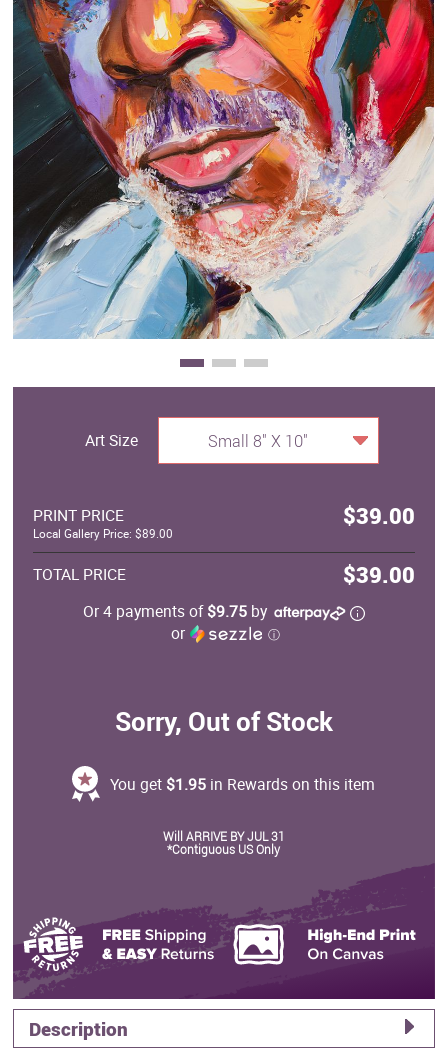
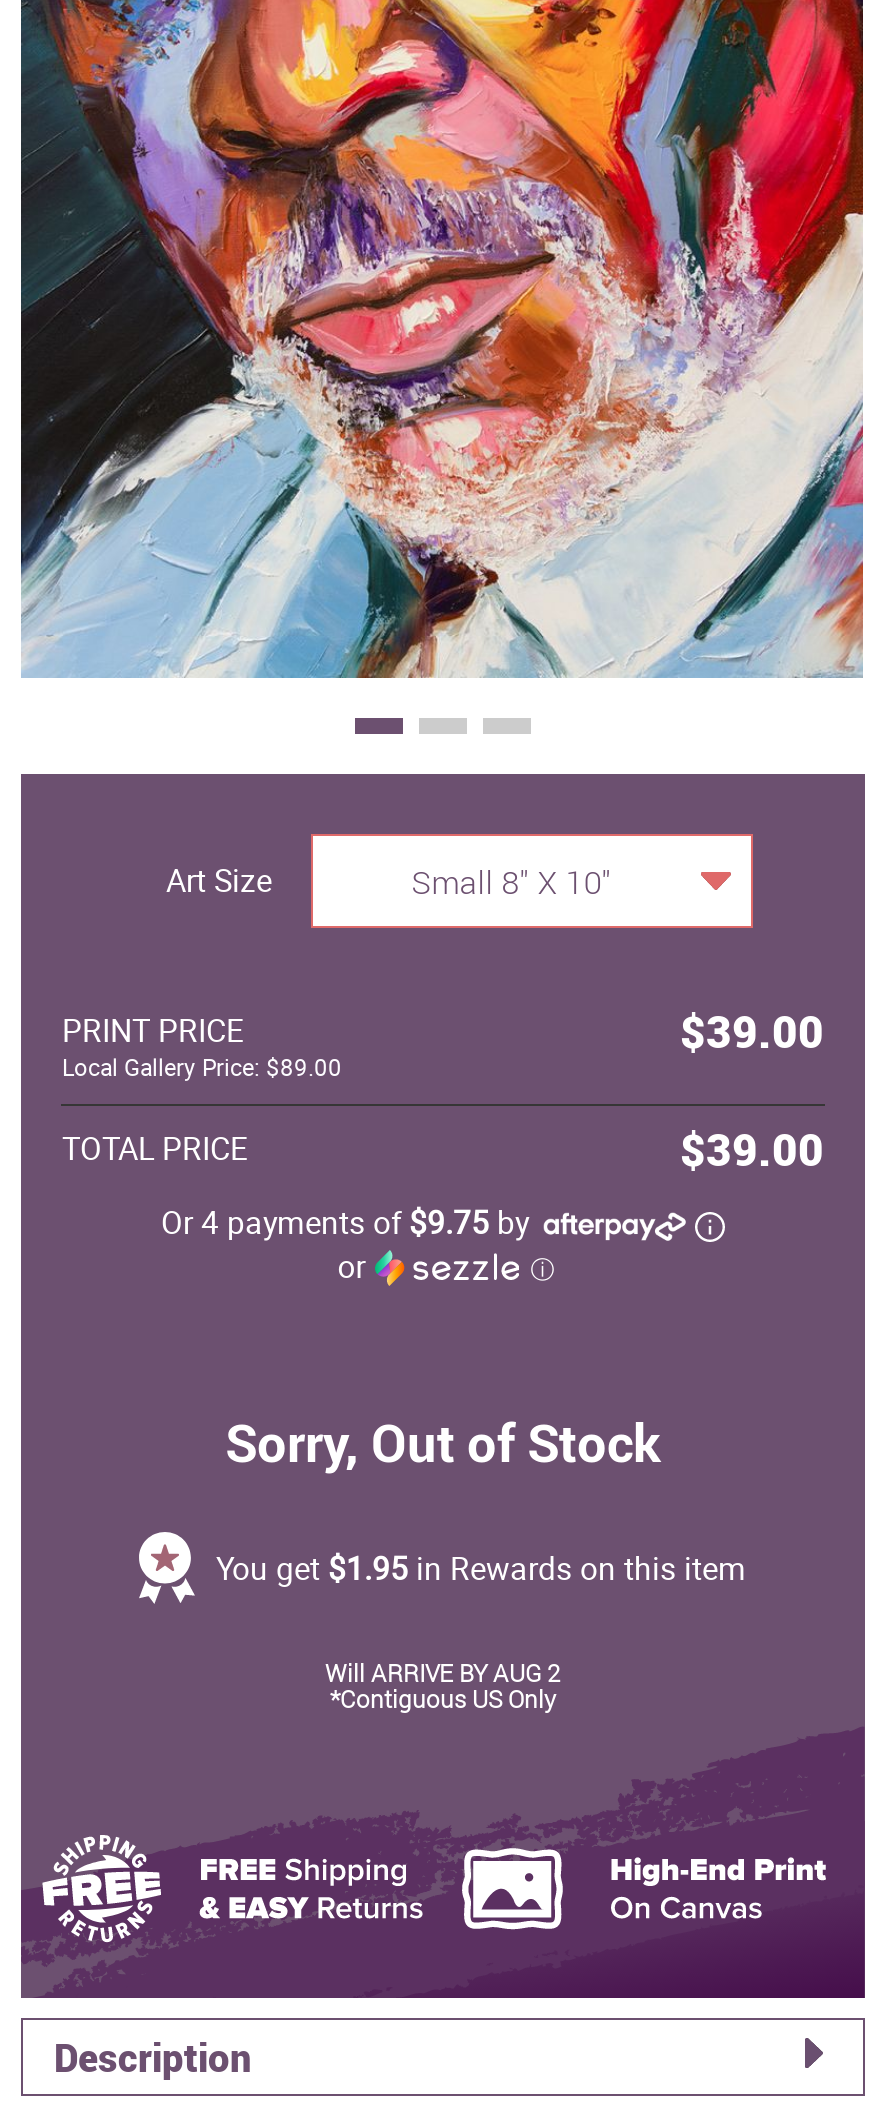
- Will ARRIVE BY JUL 31
+ Will ARRIVE BY AUG 2
